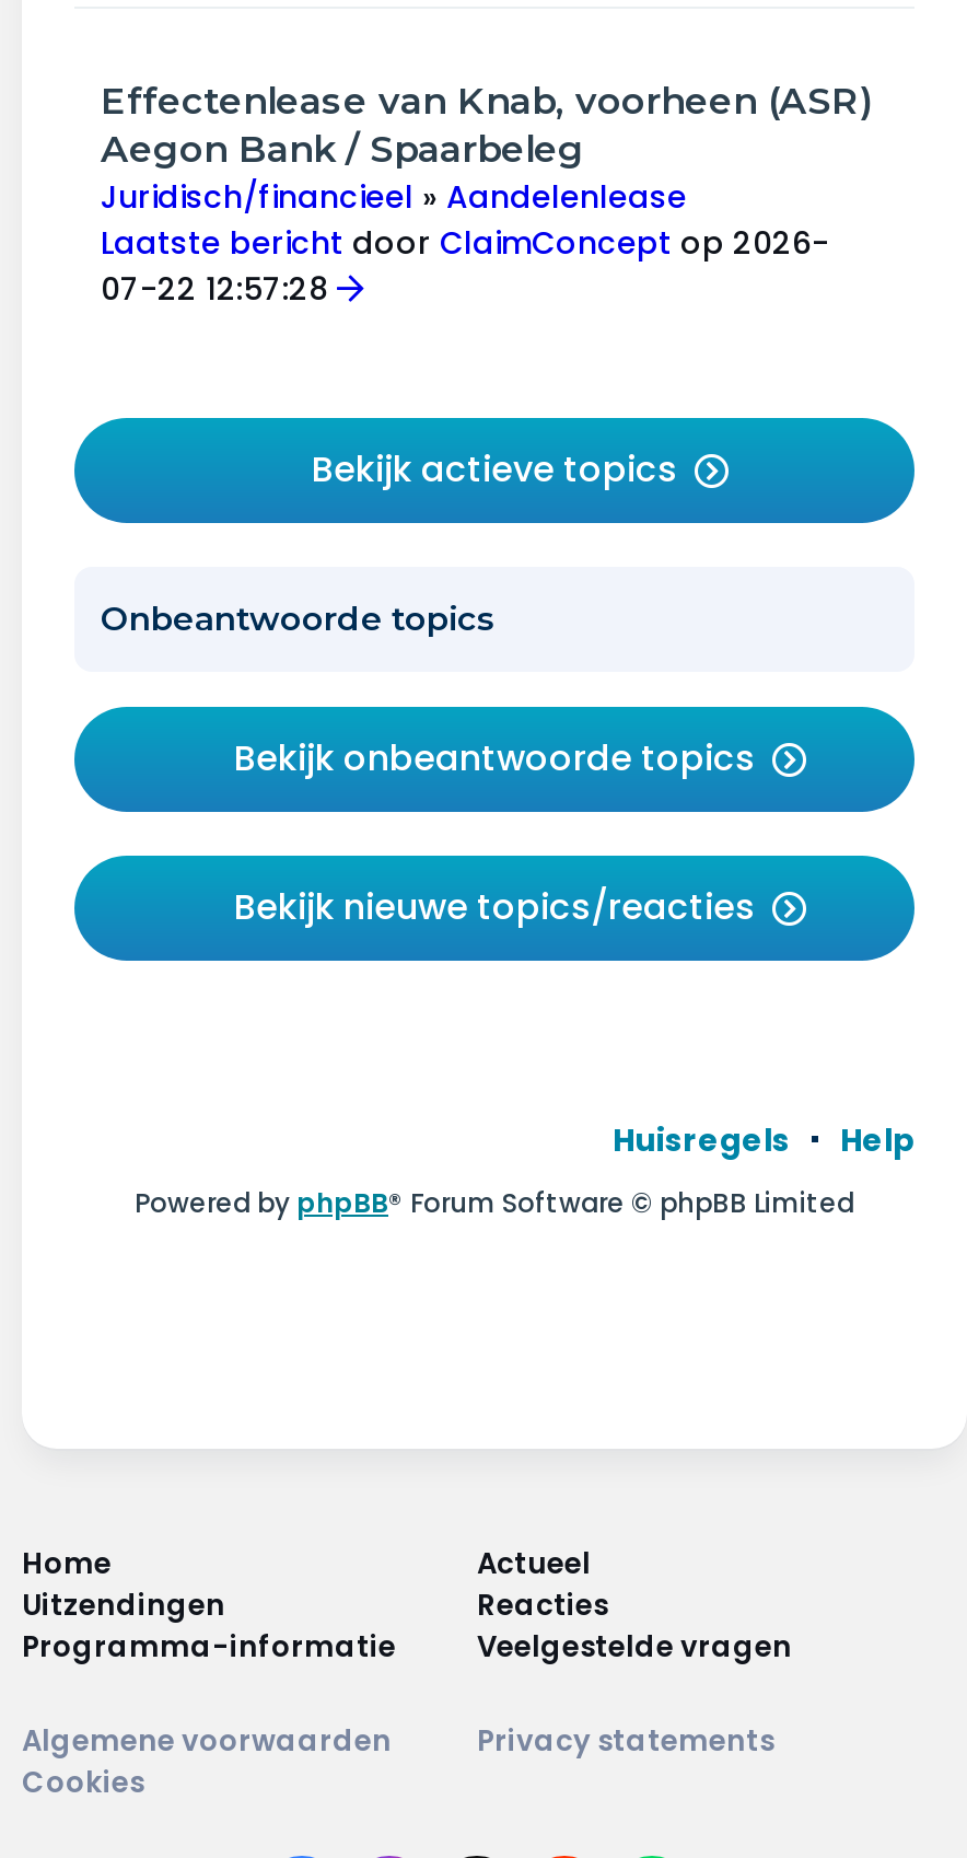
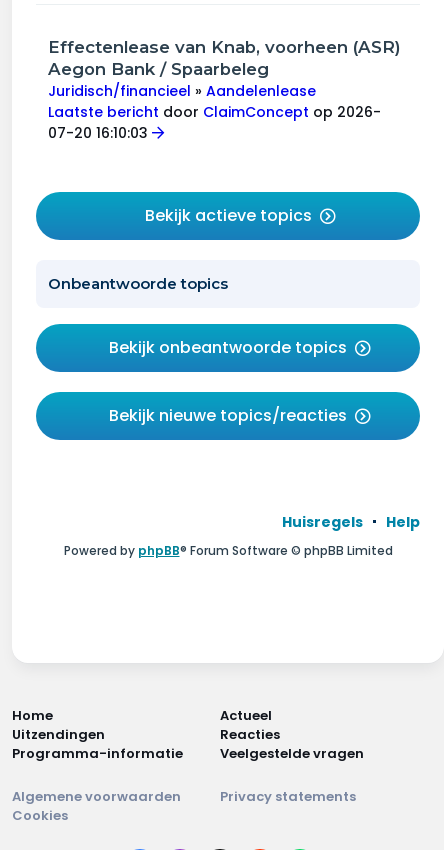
- 07-22 12:57:28
+ 07-20 16:10:03
